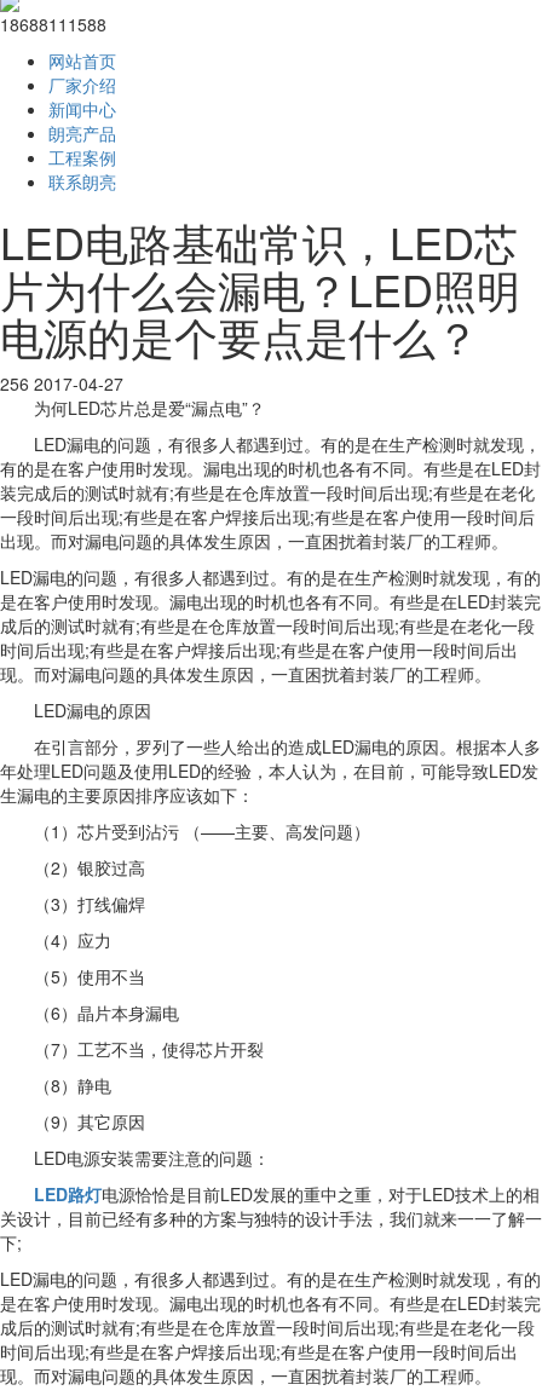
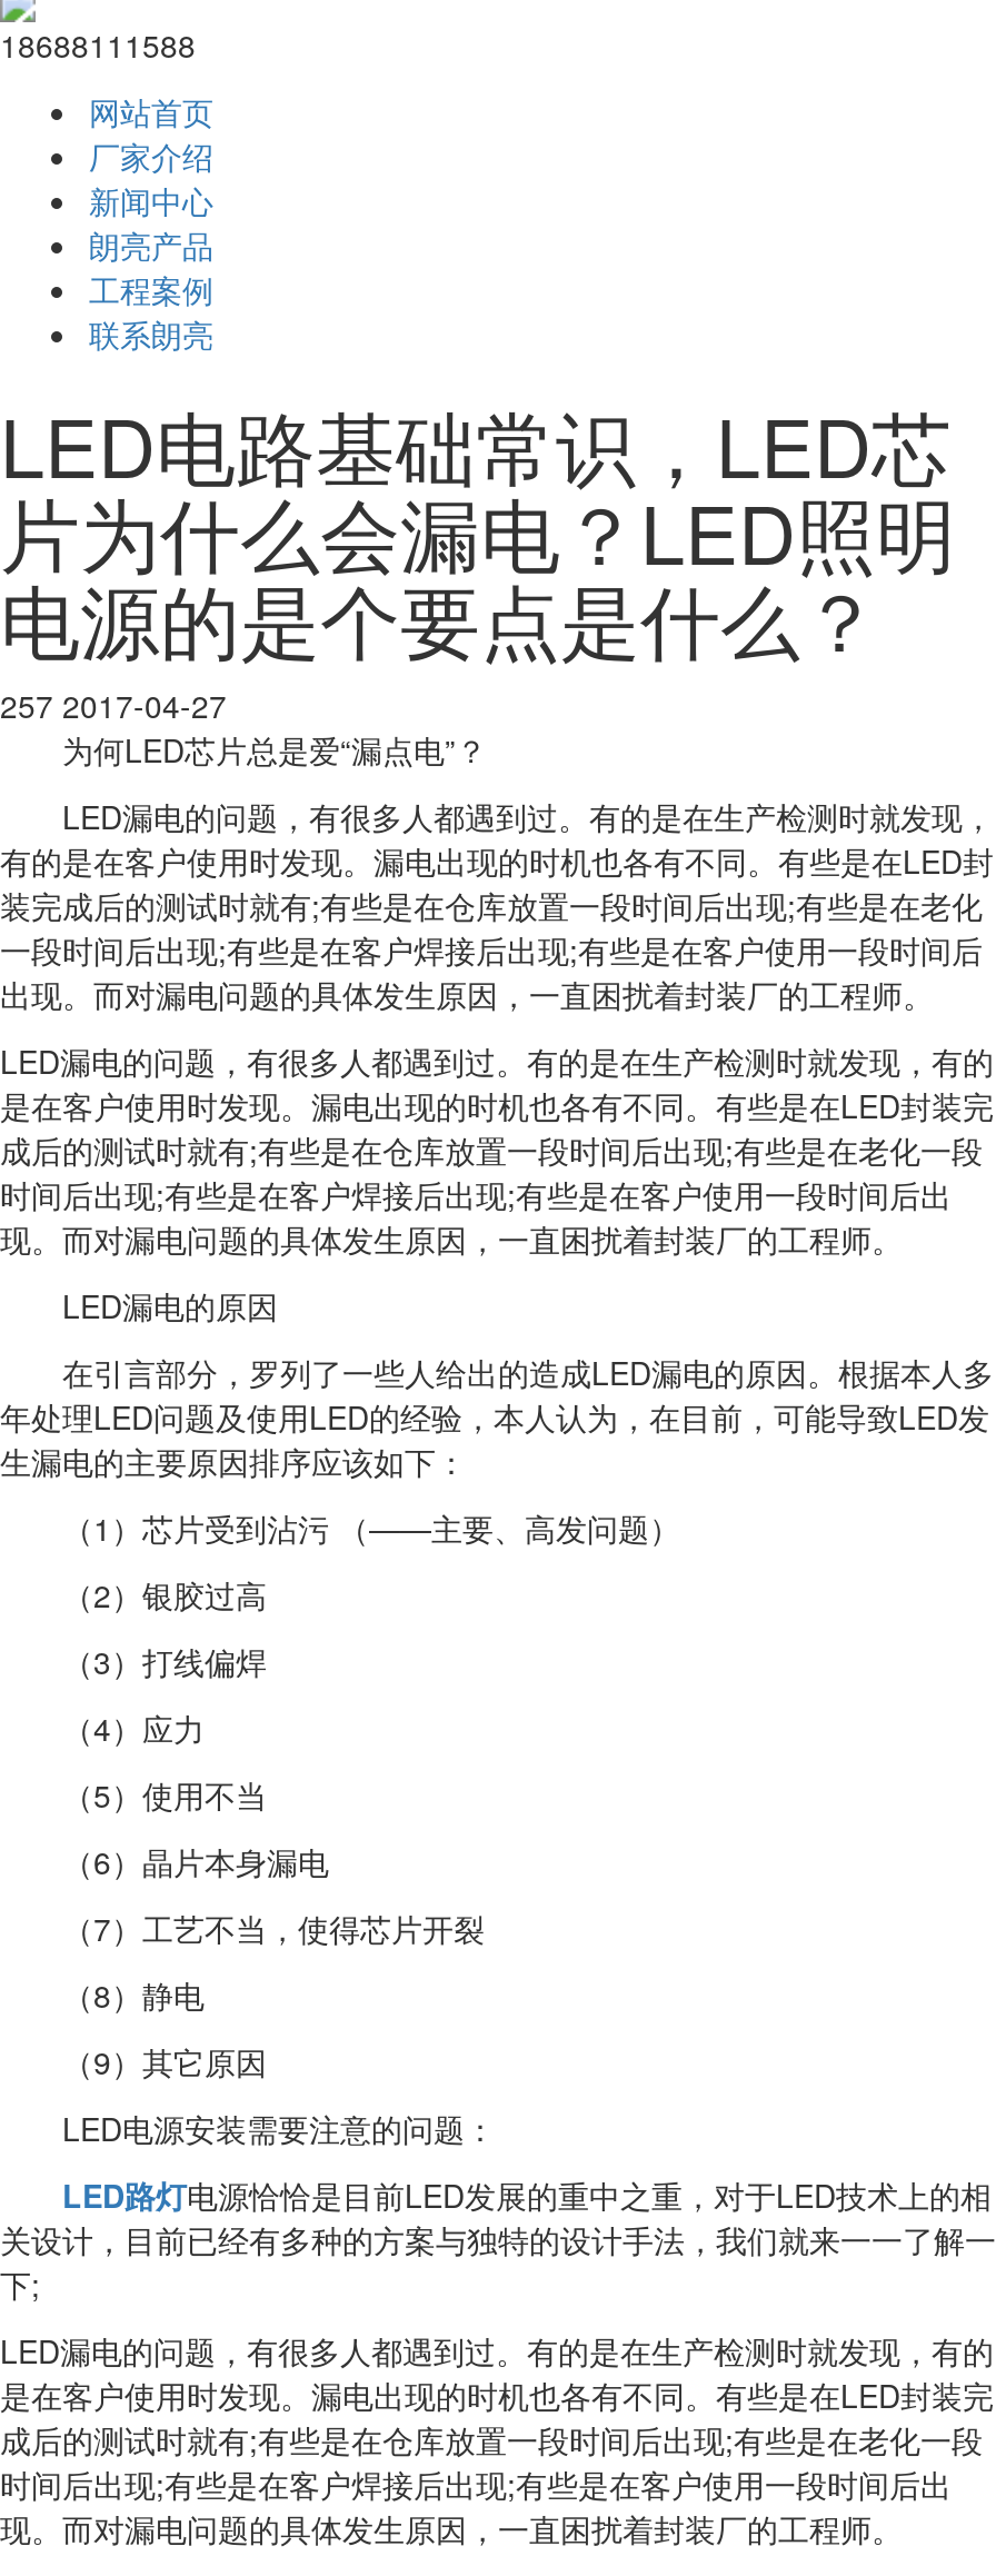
- 256 2017-04-27
+ 257 2017-04-27
